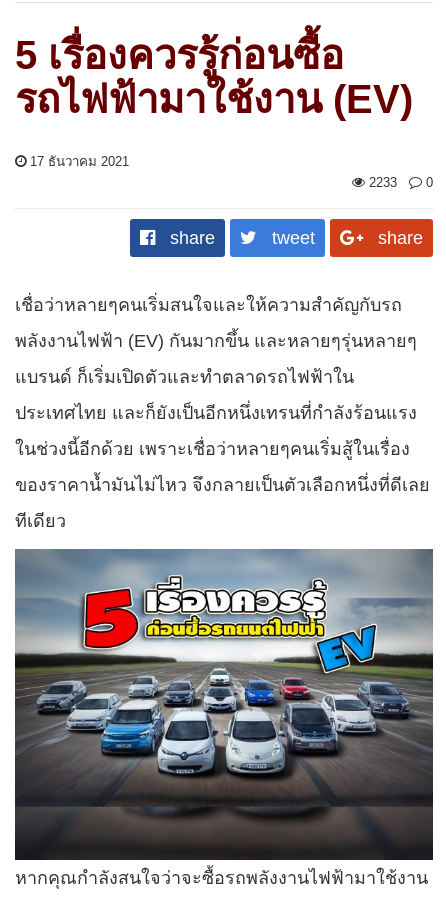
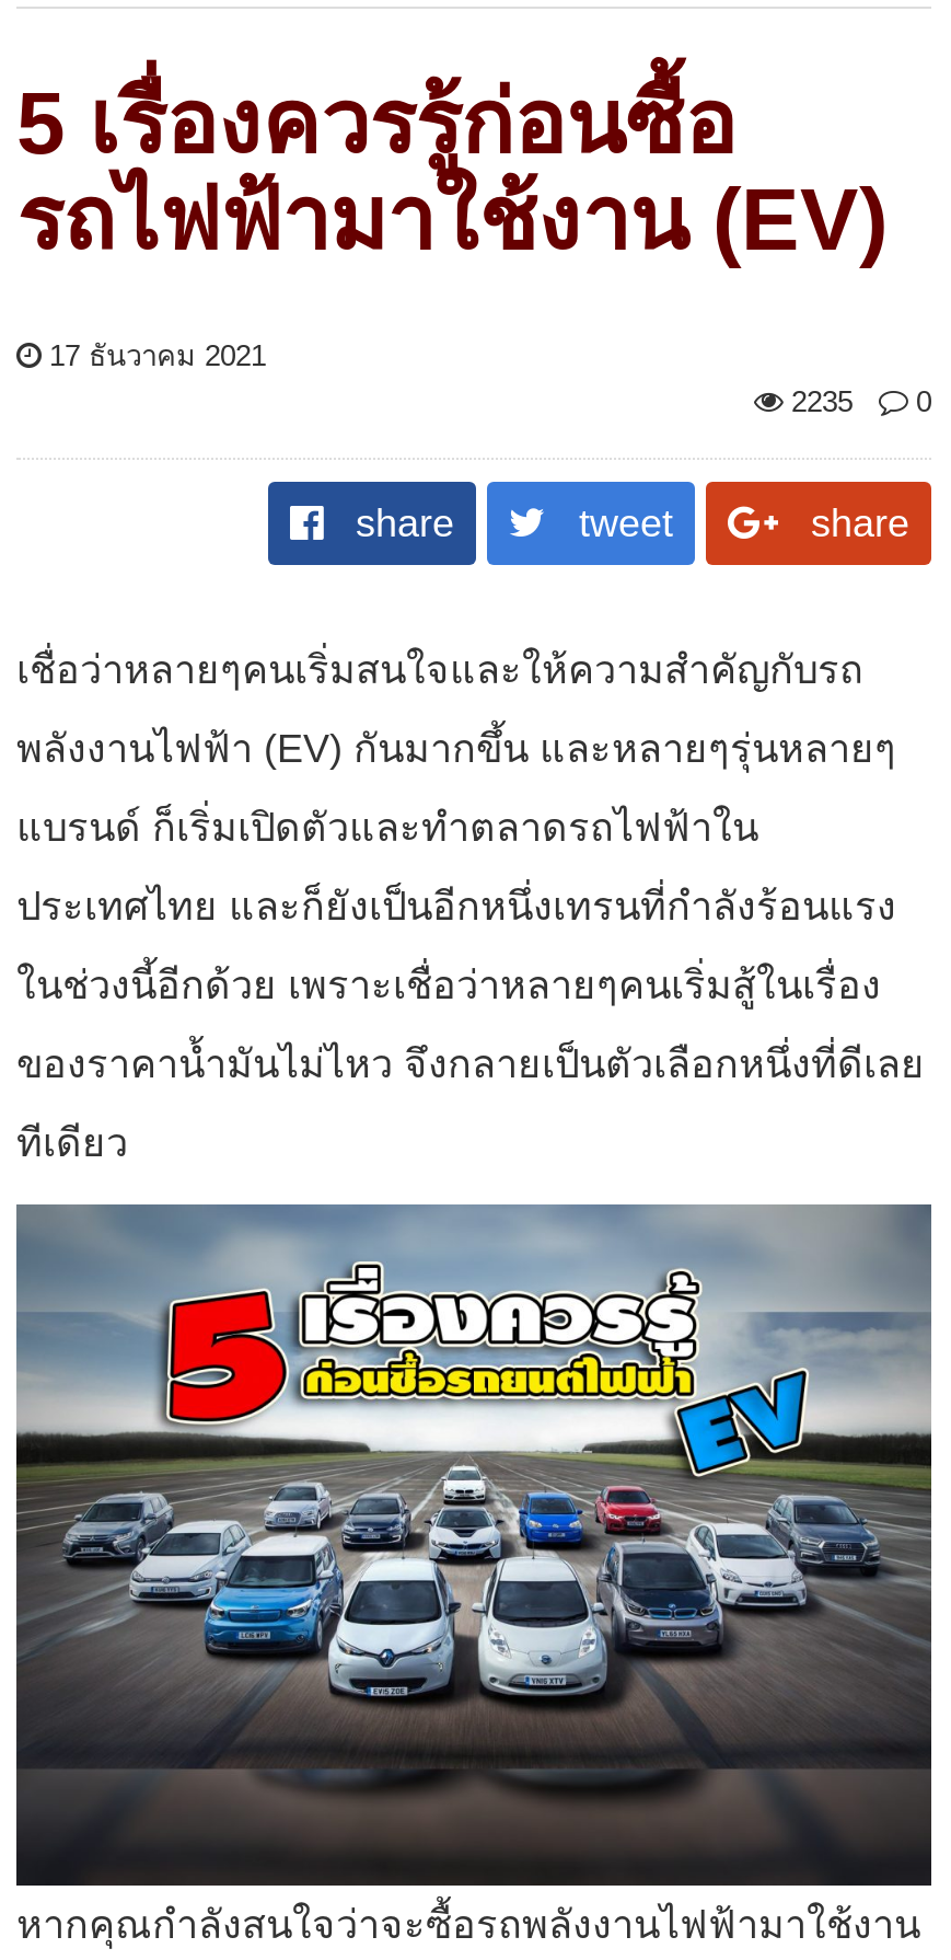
- 2233 0
+ 2235 0
